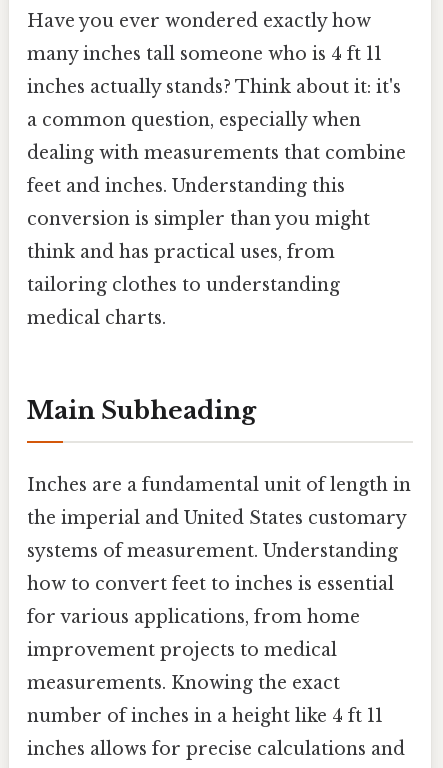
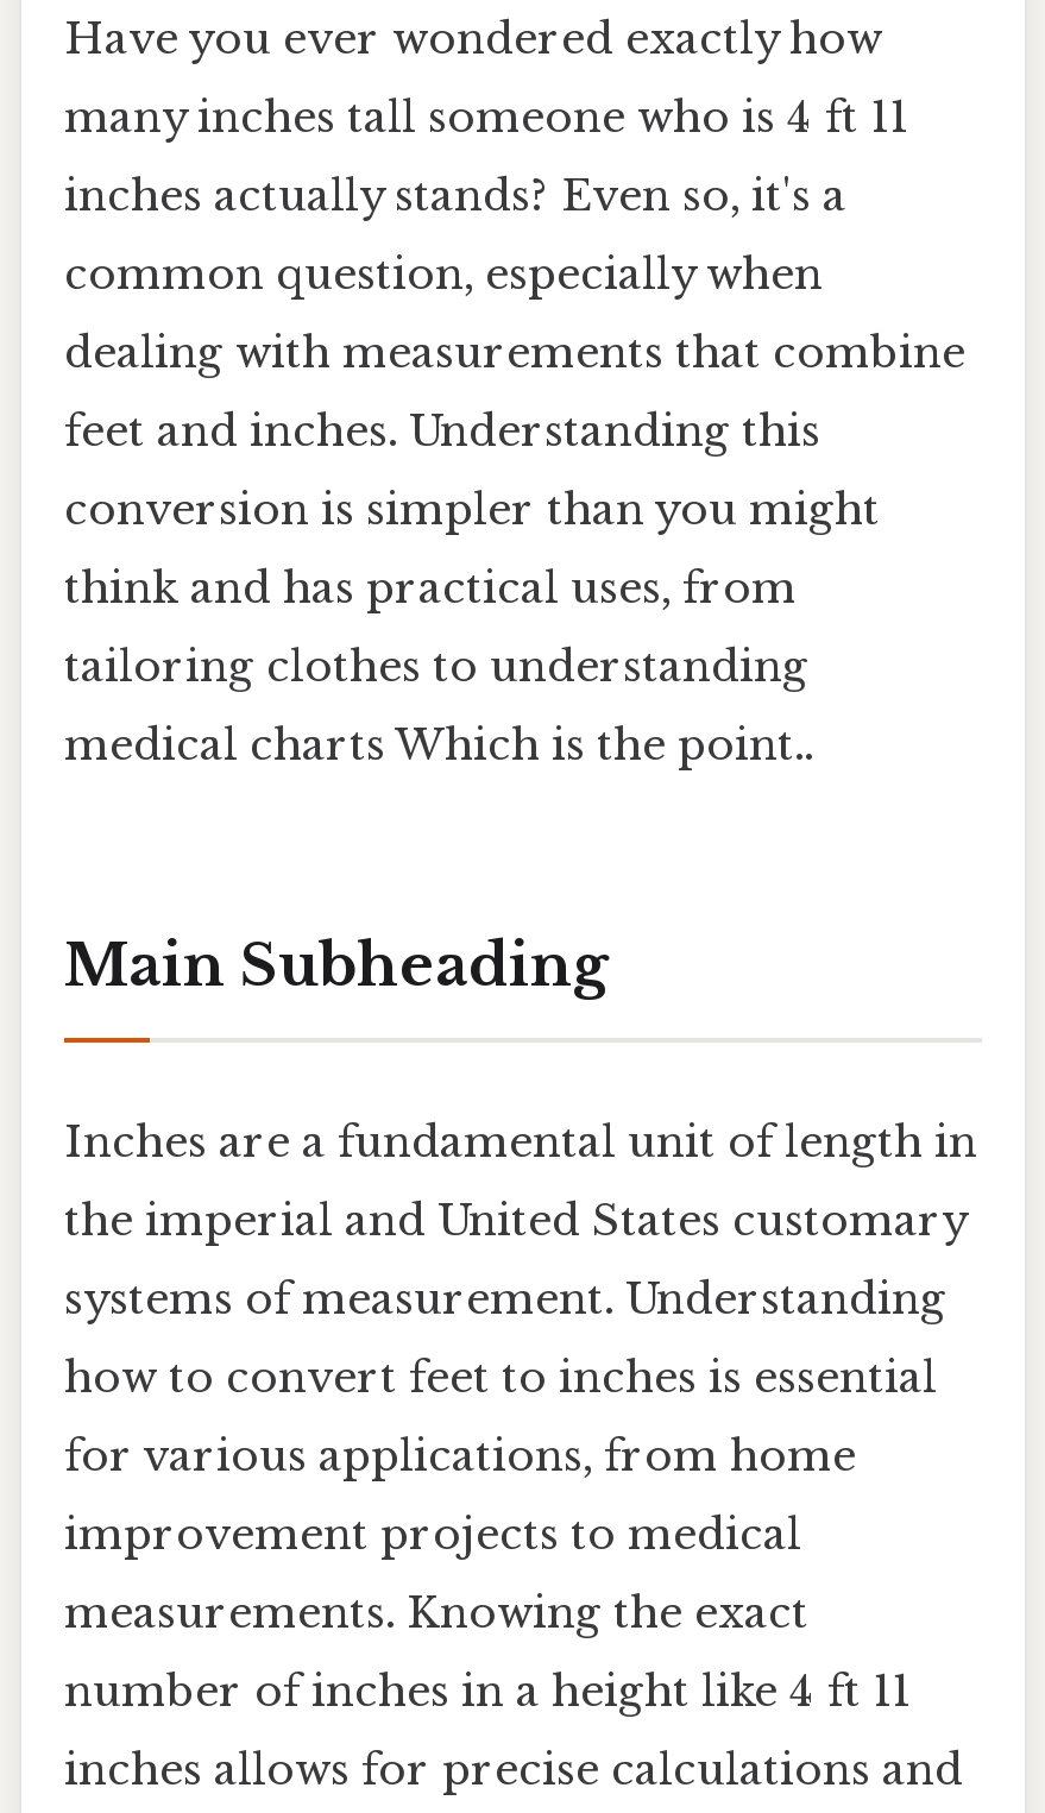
- inches actually stands? Think about it: it's
+ inches actually stands? Even so, it's a

- a common question, especially when
+ common question, especially when

- medical charts.
+ medical charts Which is the point..
